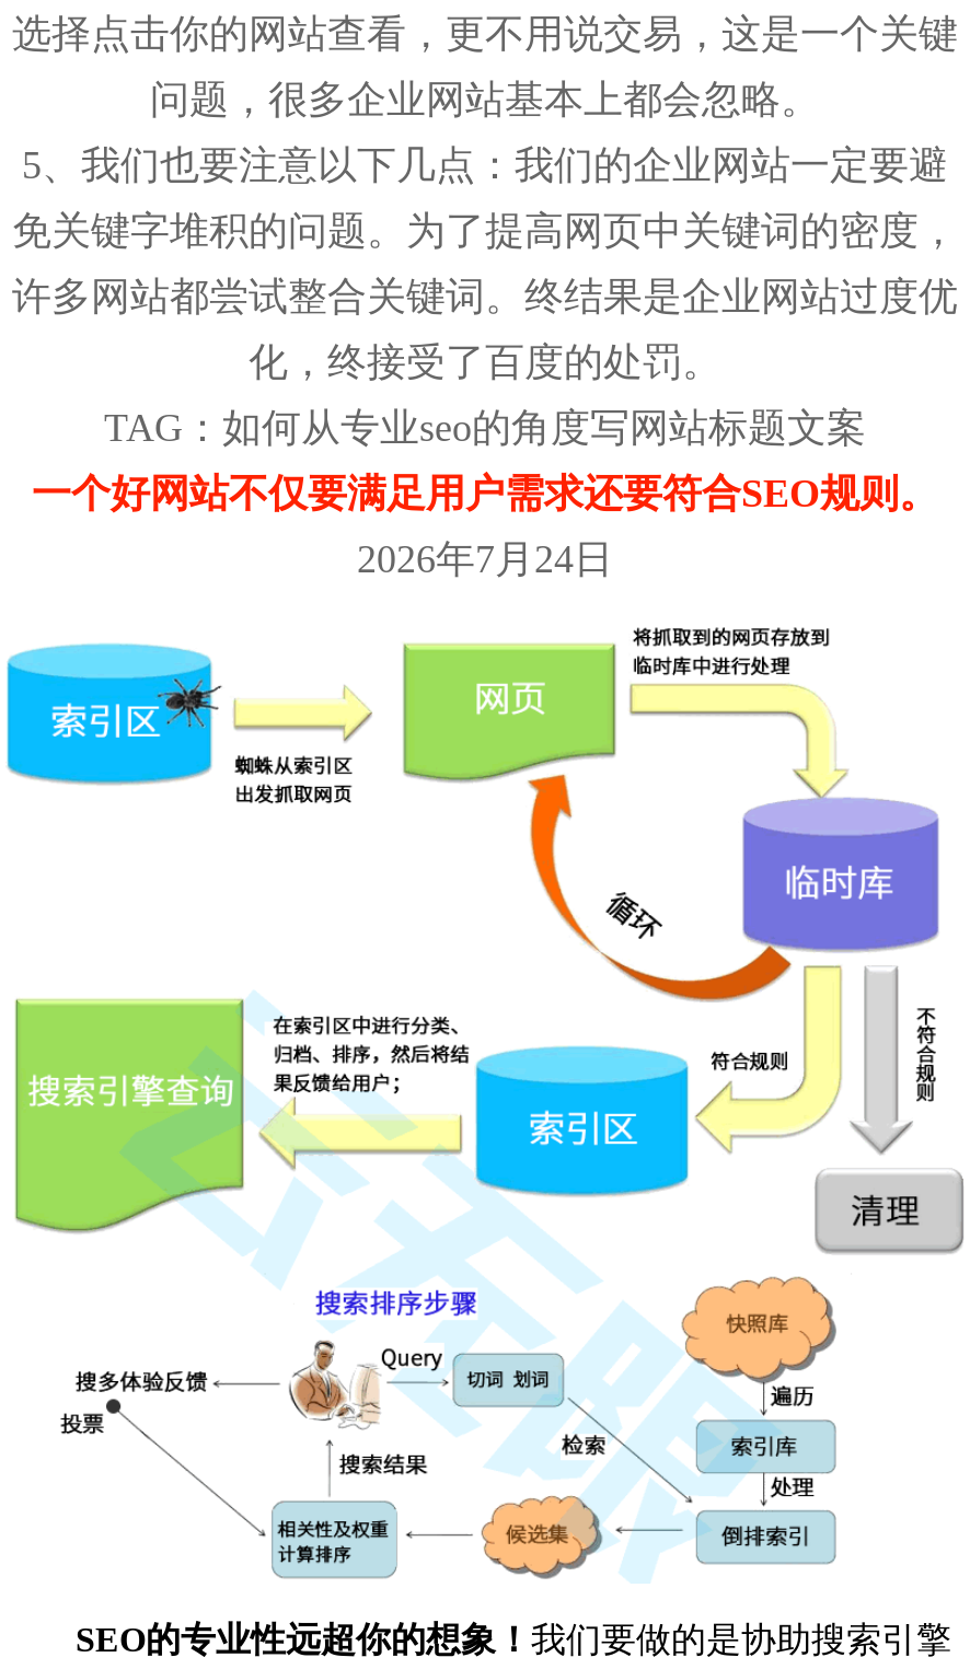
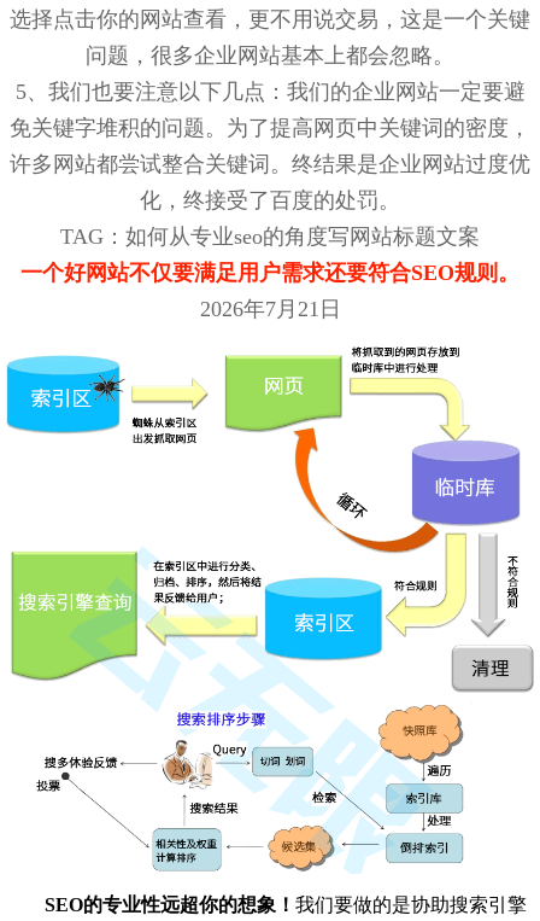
- 2026年7月24日
+ 2026年7月21日
